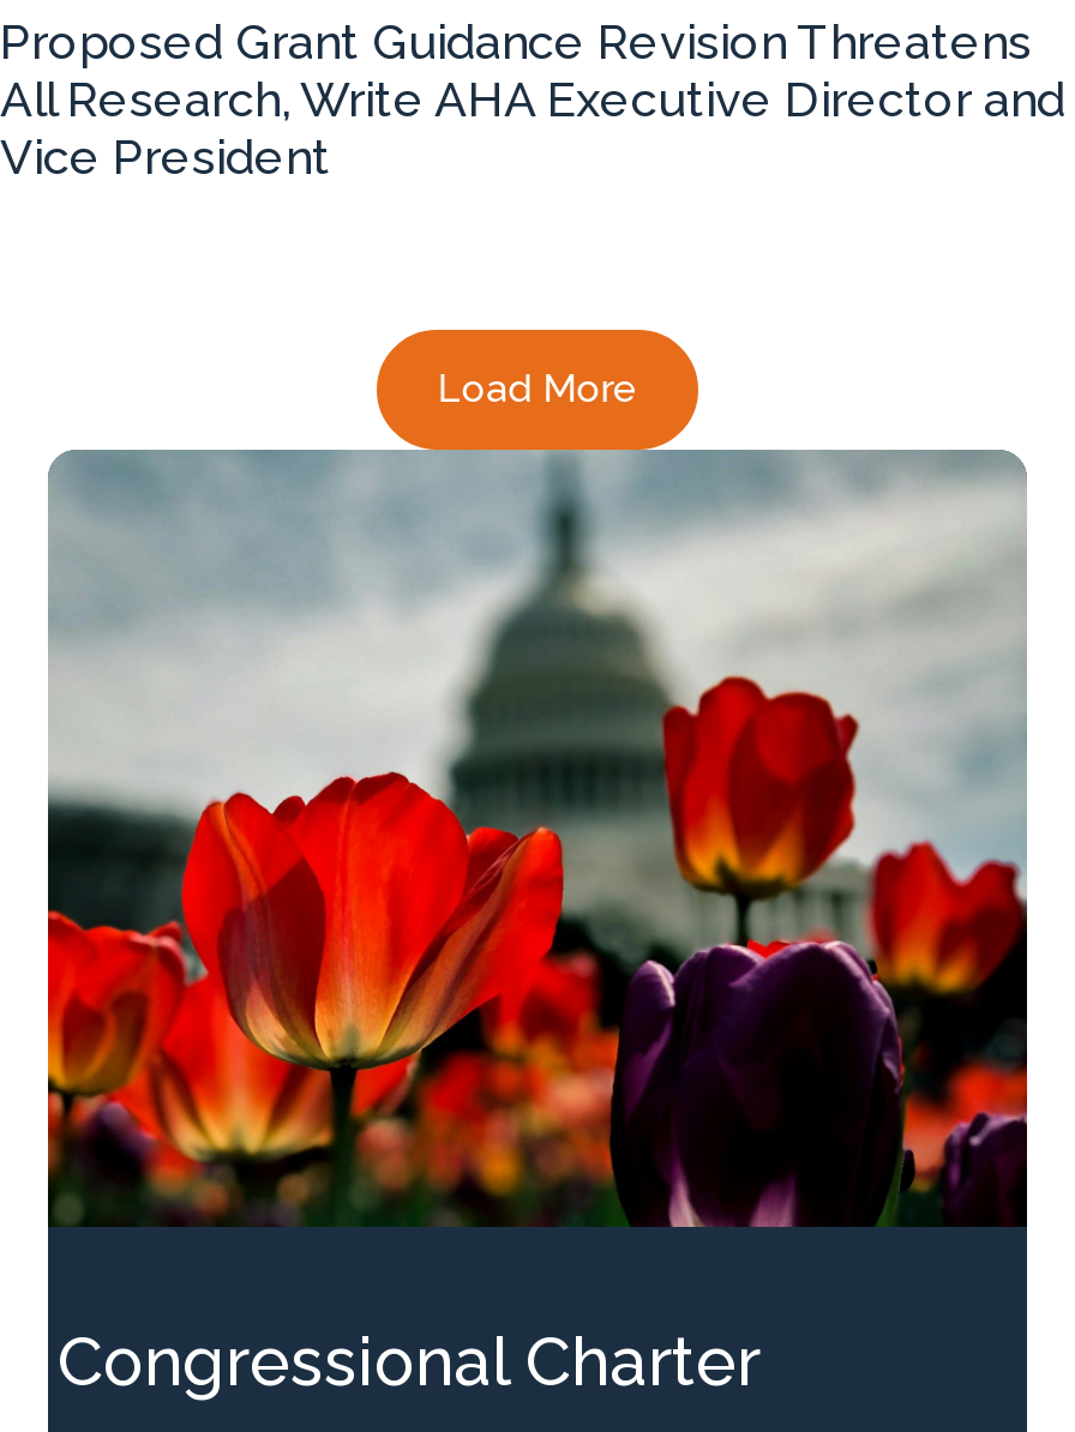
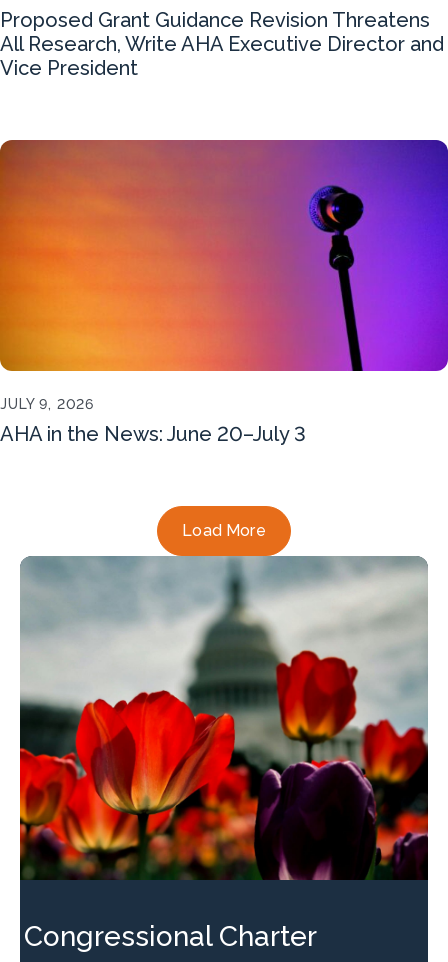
+ [image]
+ JULY 9, 2026
+ AHA in the News: June 20–July 3
